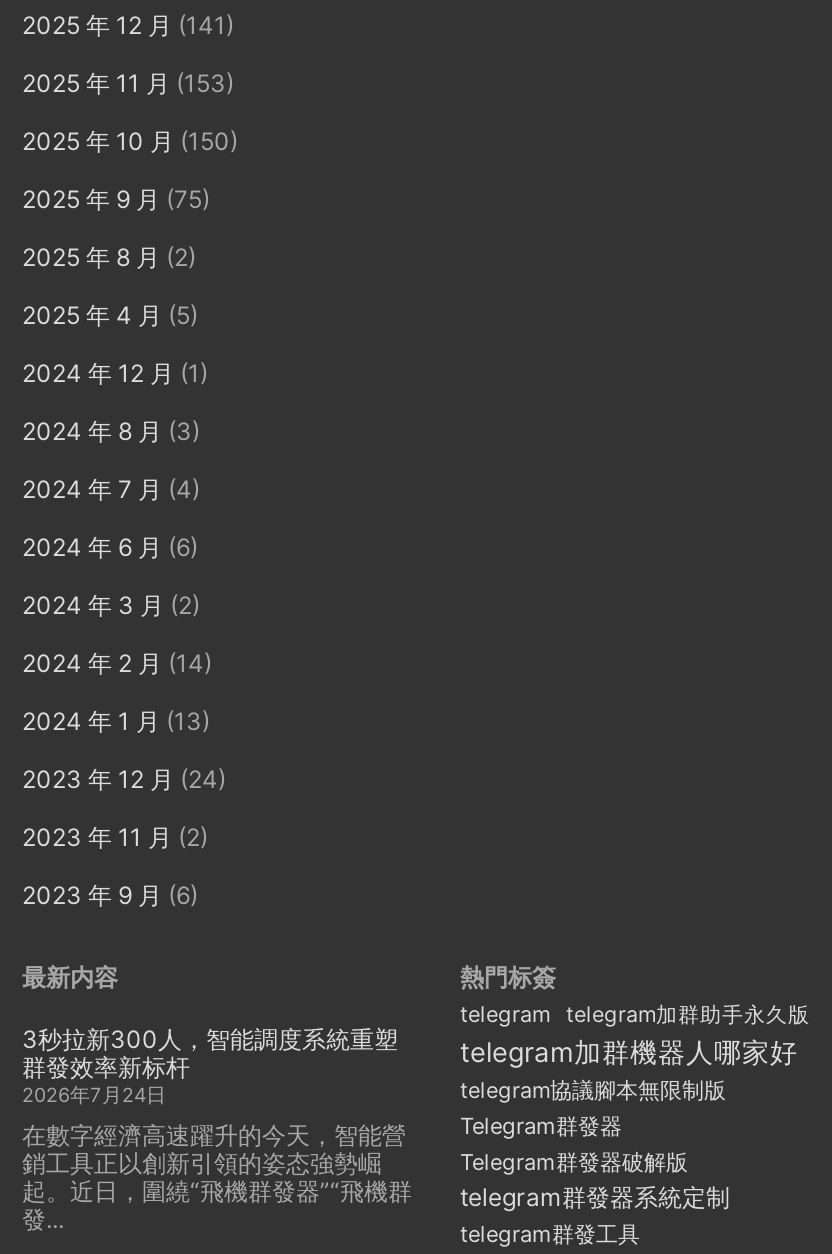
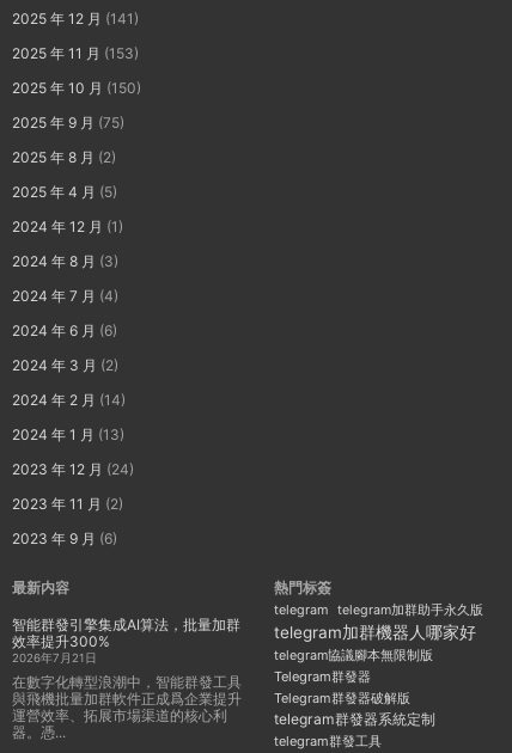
- 3秒拉新300人，智能調度系統重塑
- 群發效率新标杆
- 2026年7月24日
+ 智能群發引擎集成AI算法，批量加群
+ 效率提升300%
+ 2026年7月21日

- 在數字經濟高速躍升的今天，智能營
- 銷工具正以創新引領的姿态強勢崛
- 起。近日，圍繞“飛機群發器”“飛機群
- 發...
+ 在數字化轉型浪潮中，智能群發工具
+ 與飛機批量加群軟件正成爲企業提升
+ 運營效率、拓展市場渠道的核心利
+ 器。憑...
